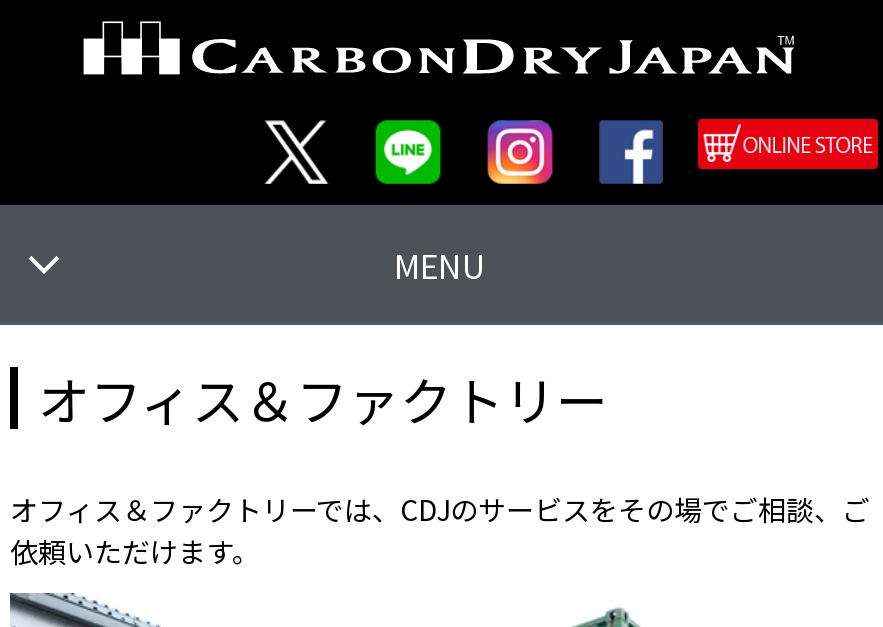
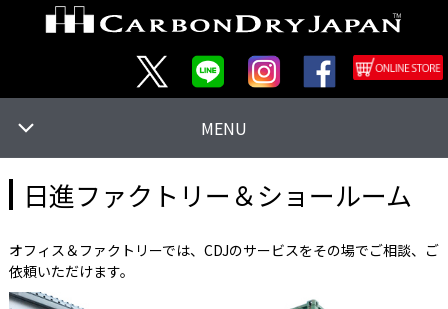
- オフィス＆ファクトリー
+ 日進ファクトリー＆ショールーム
